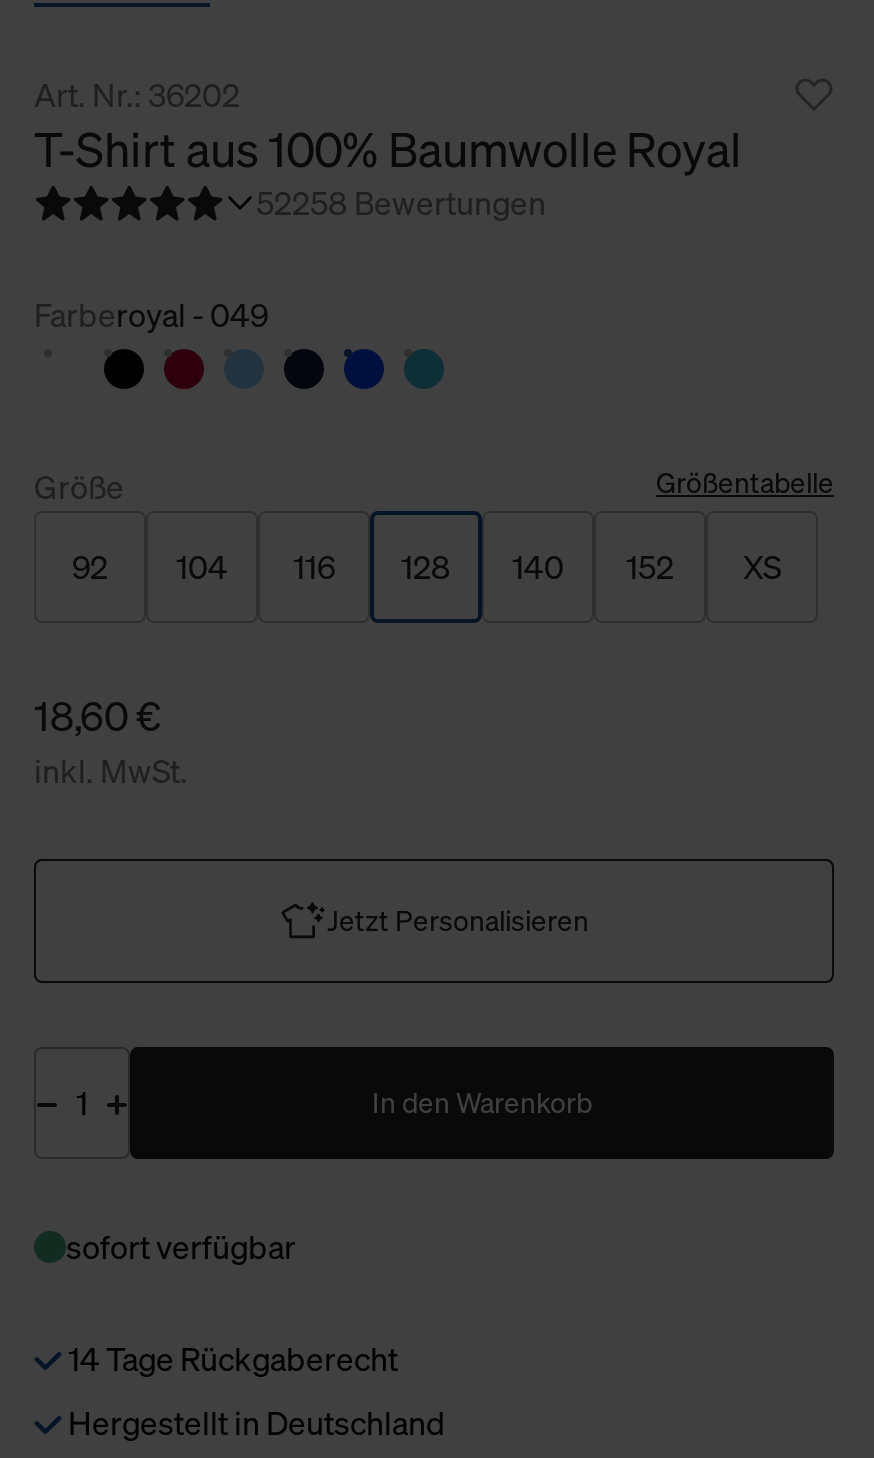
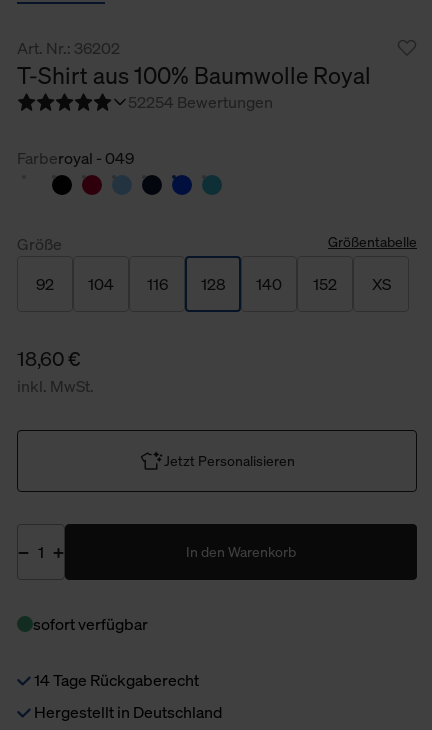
- 52258 Bewertungen
+ 52254 Bewertungen
